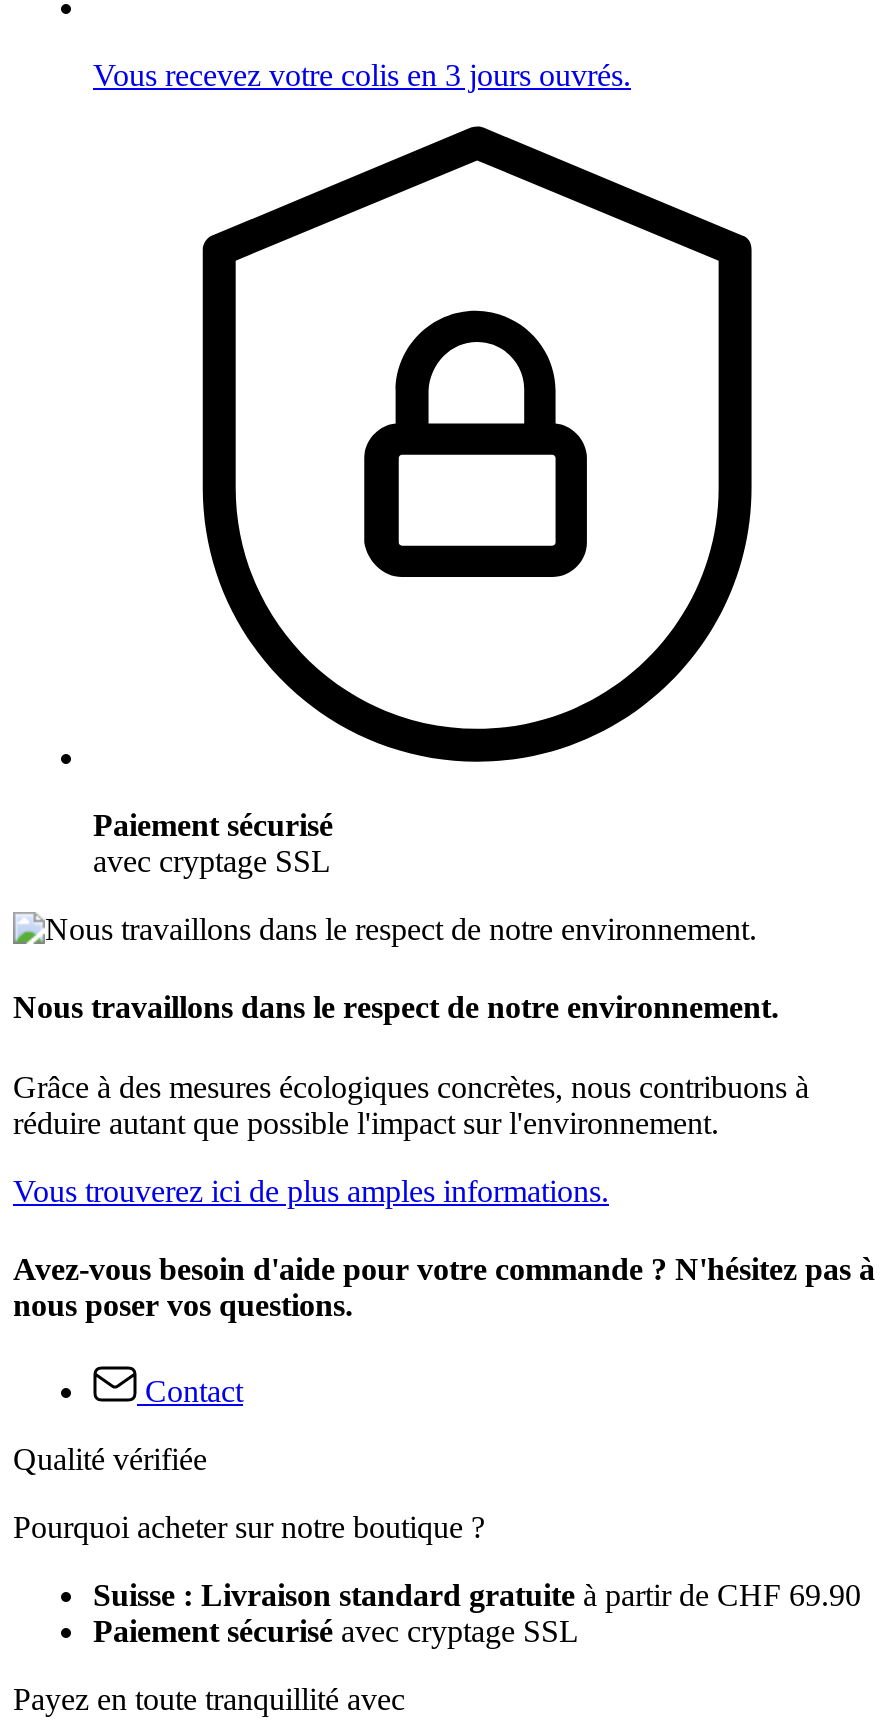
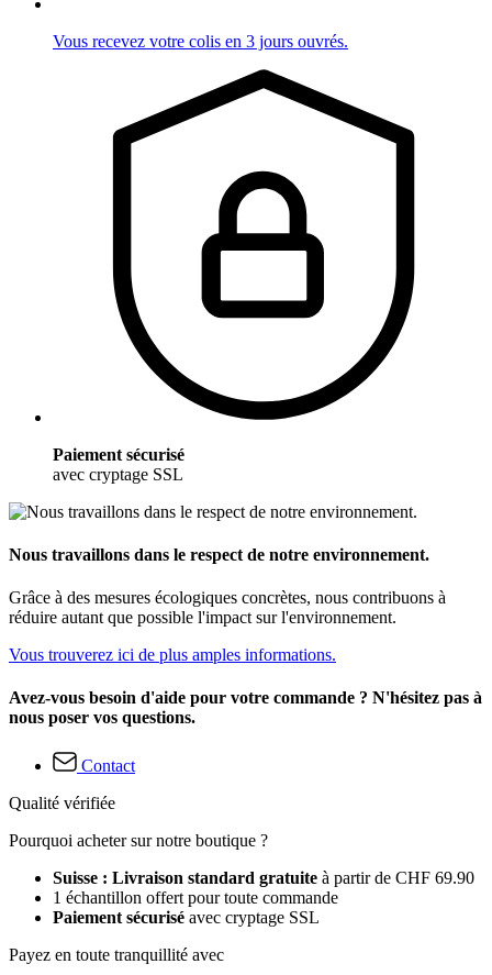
+ 1 échantillon offert pour toute commande
